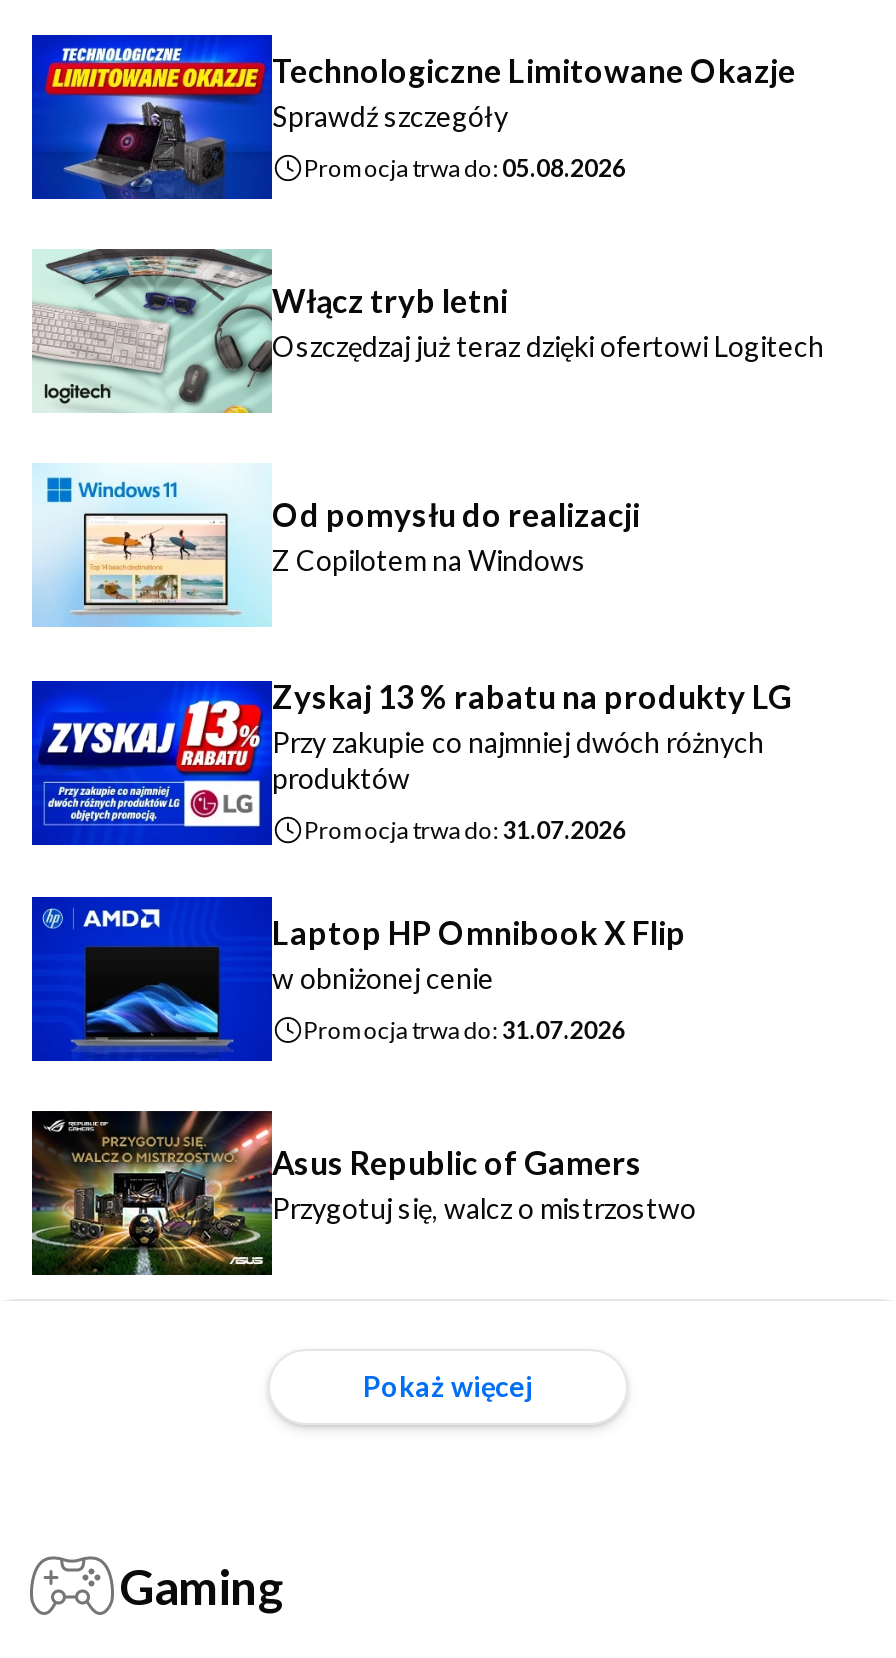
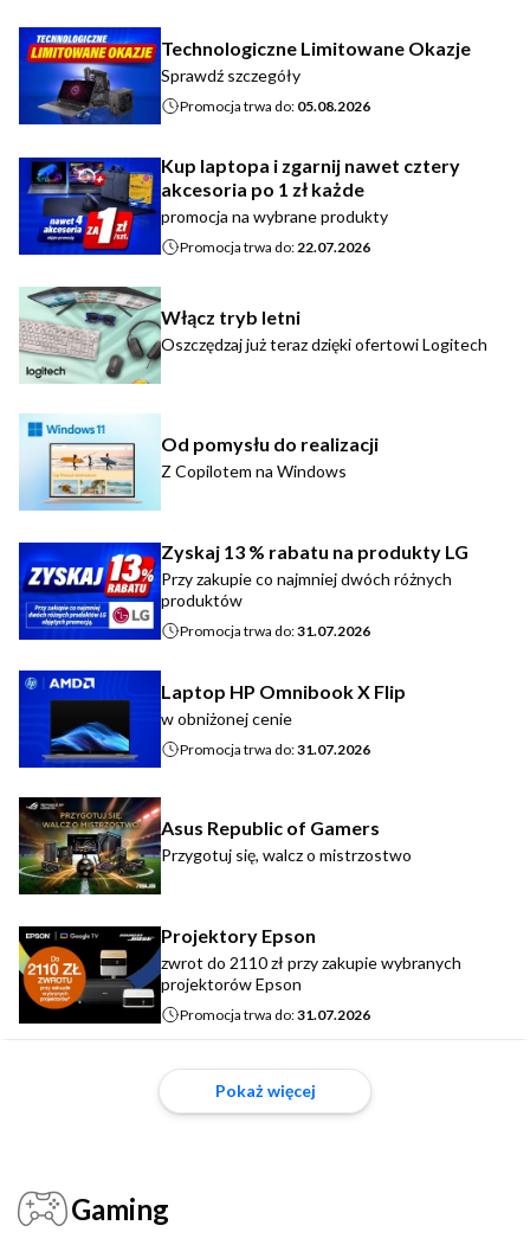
+ [image]
+ Kup laptopa i zgarnij nawet cztery
+ akcesoria po 1 zł każde
+ promocja na wybrane produkty
+ Promocja trwa do: 22.07.2026

+ [image]
+ Projektory Epson
+ zwrot do 2110 zł przy zakupie wybranych
+ projektorów Epson
+ Promocja trwa do: 31.07.2026
